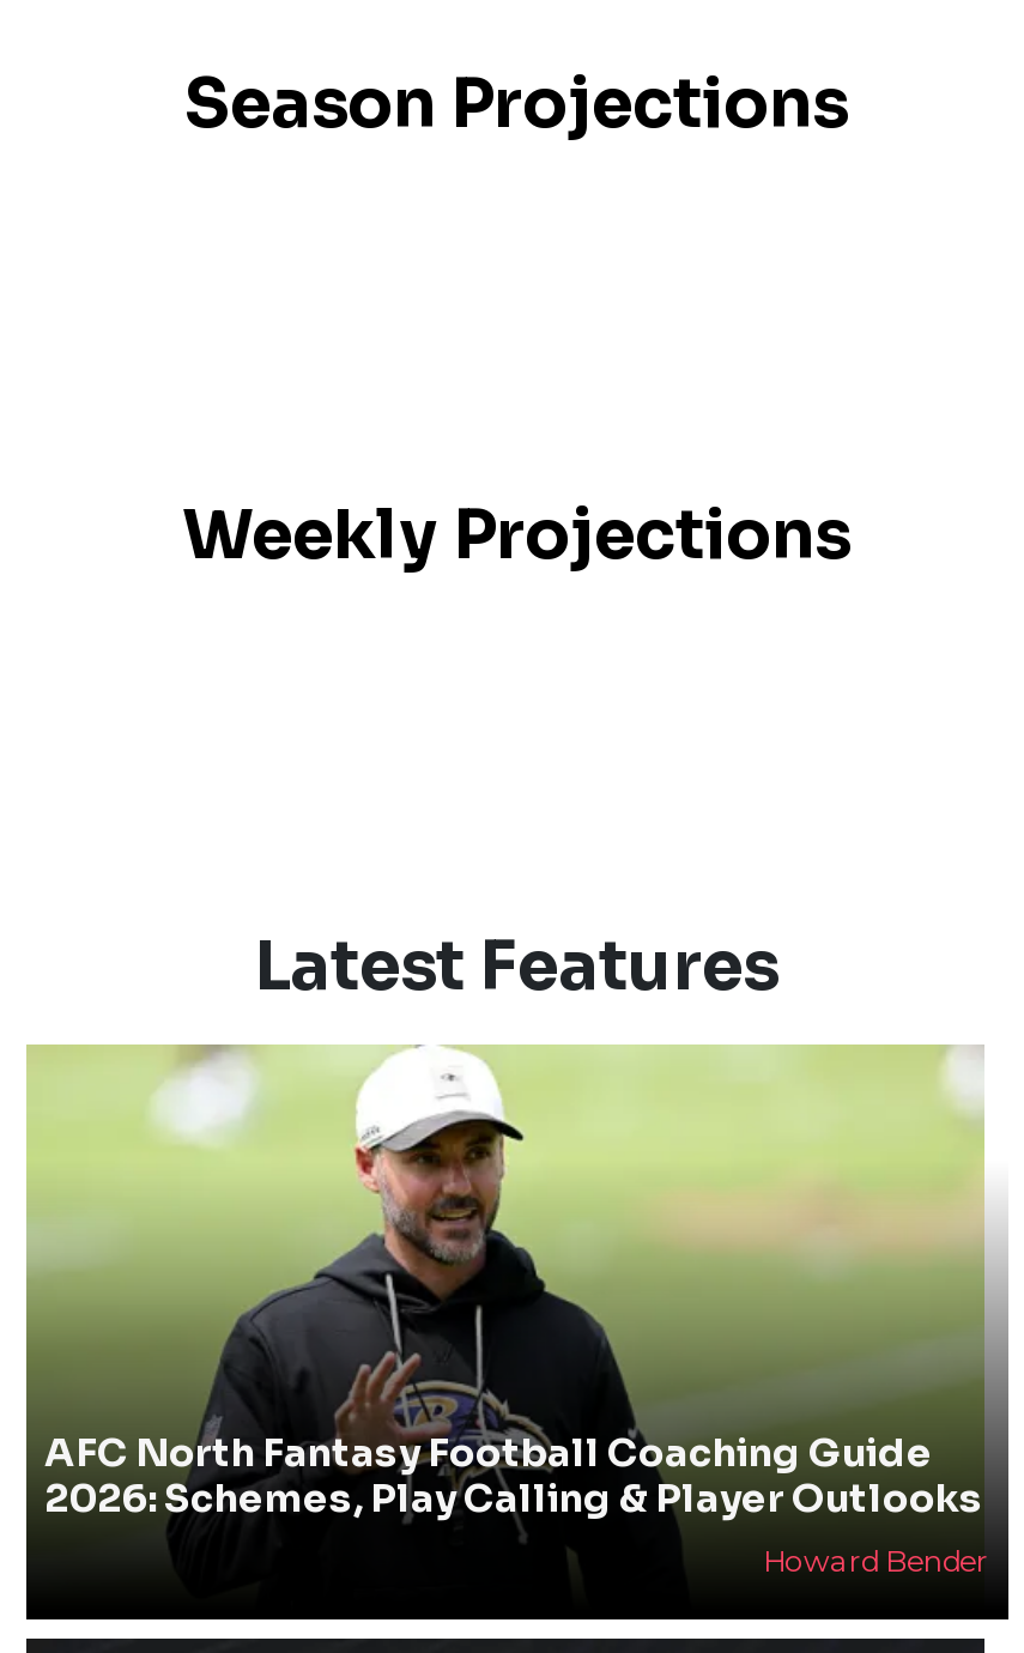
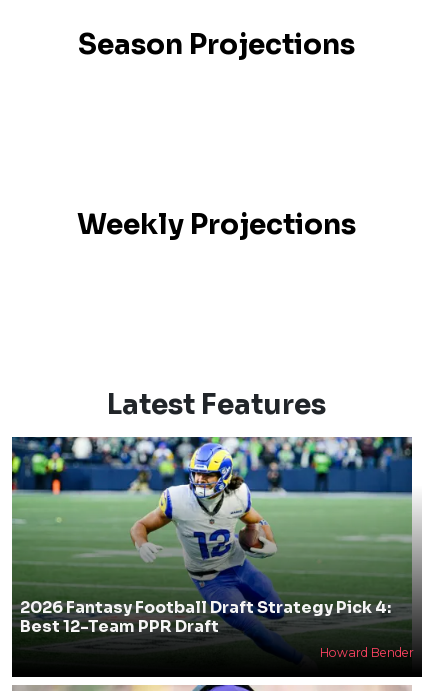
- [image]
- AFC North Fantasy Football Coaching Guide
- 2026: Schemes, Play Calling & Player Outlooks
+ [image]
+ 2026 Fantasy Football Draft Strategy Pick 4:
+ Best 12-Team PPR Draft
